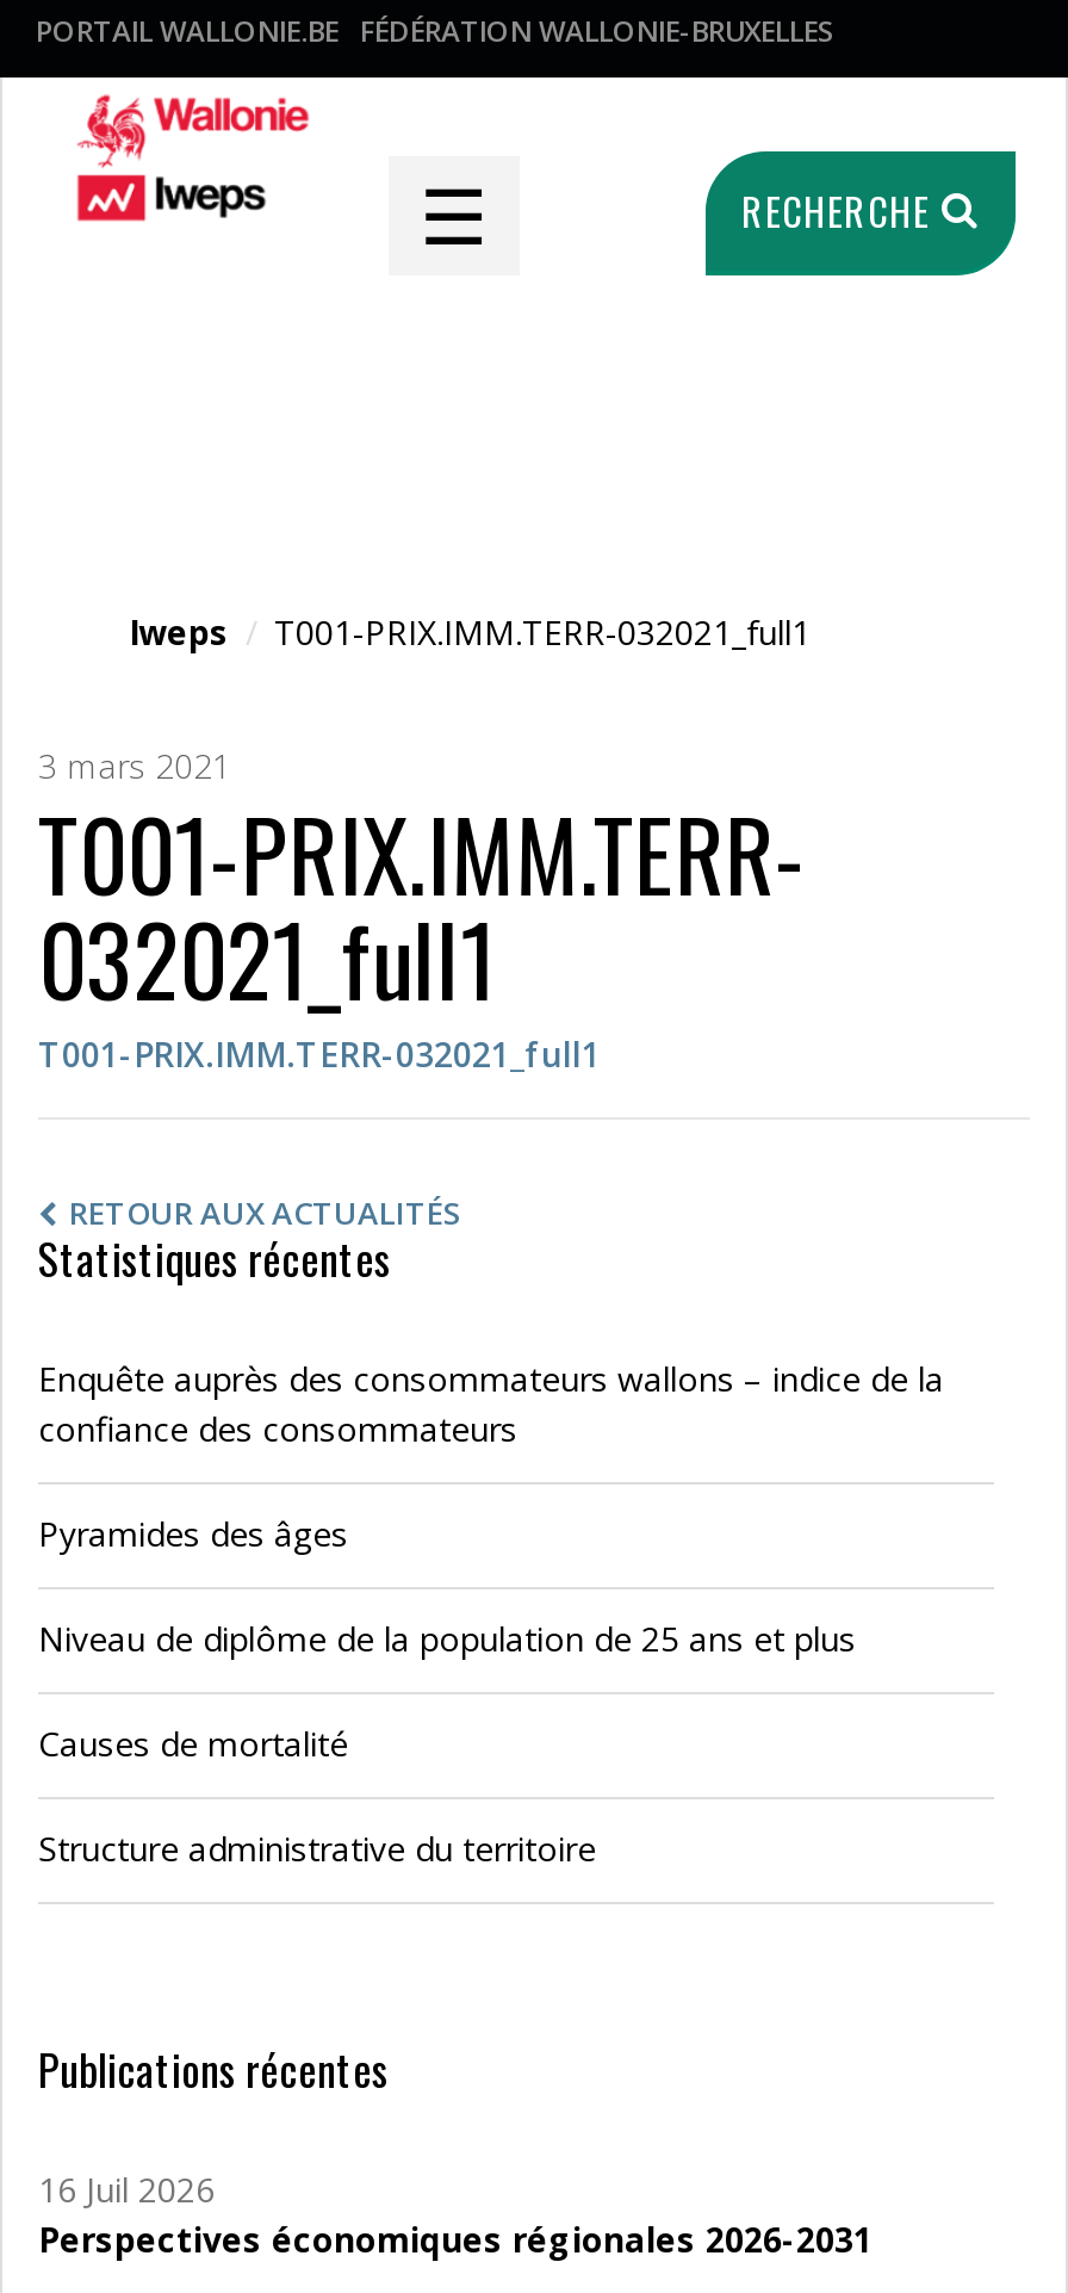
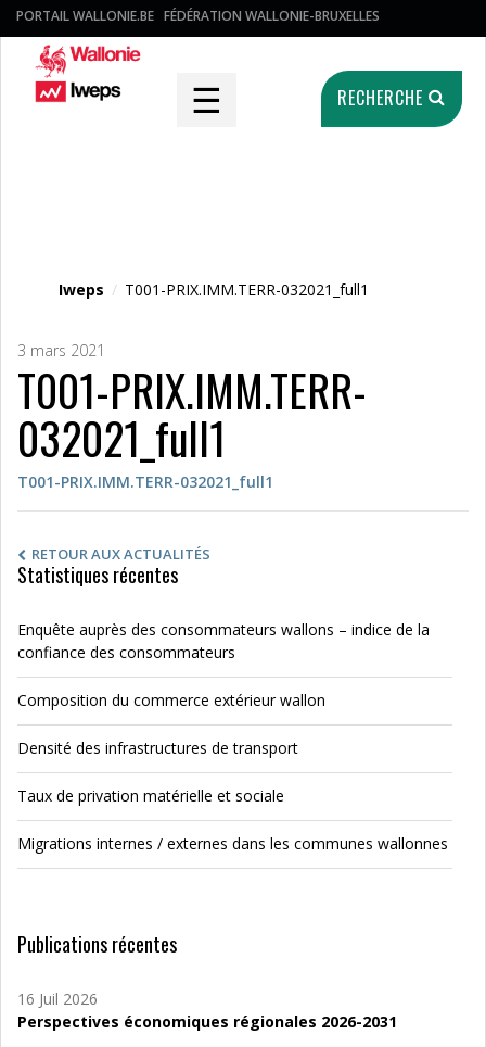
- Pyramides des âges
+ Composition du commerce extérieur wallon

- Niveau de diplôme de la population de 25 ans et plus
+ Densité des infrastructures de transport

- Causes de mortalité
+ Taux de privation matérielle et sociale

- Structure administrative du territoire
+ Migrations internes / externes dans les communes wallonnes
